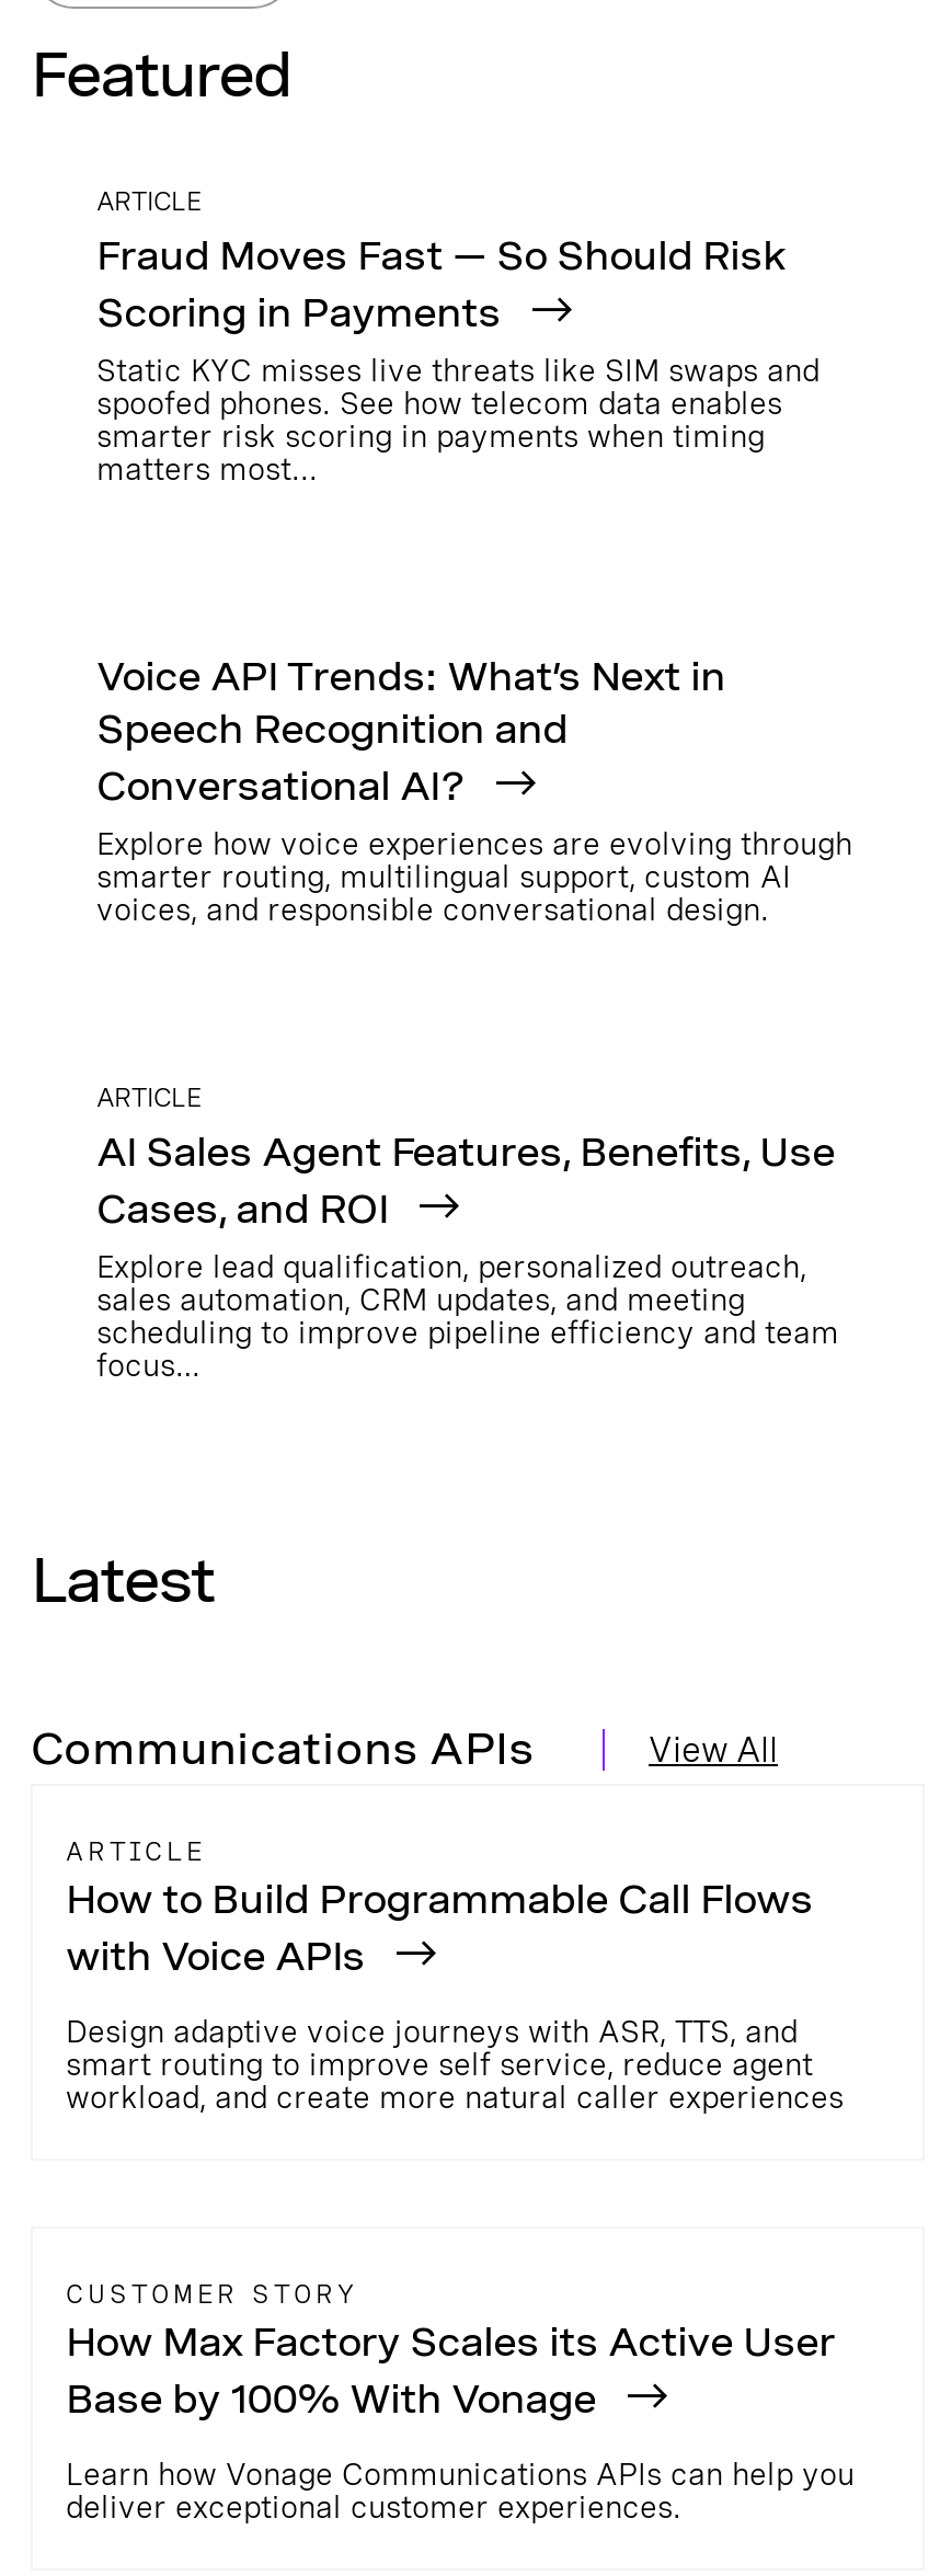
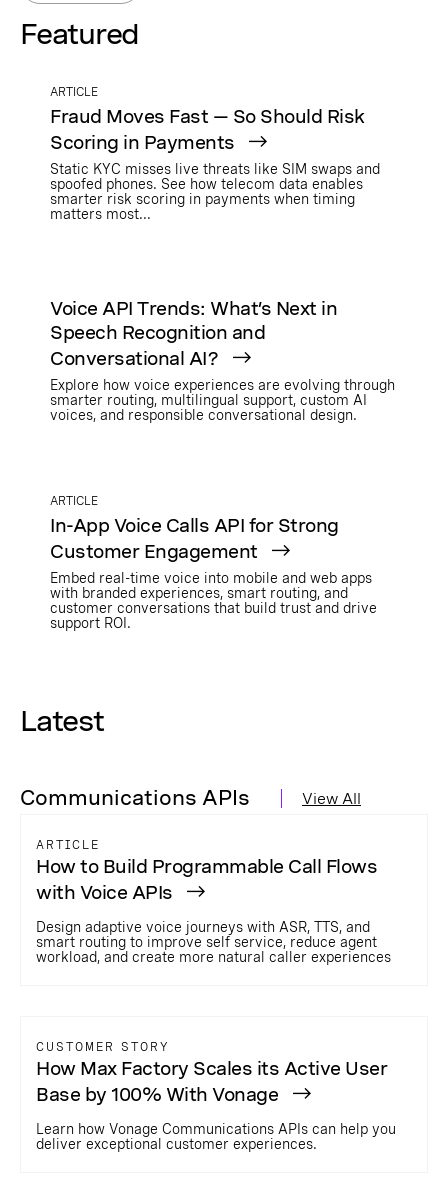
- AI Sales Agent Features, Benefits, Use
- Cases, and ROI
- Explore lead qualification, personalized outreach,
- sales automation, CRM updates, and meeting
- scheduling to improve pipeline efficiency and team
- focus…
+ In-App Voice Calls API for Strong
+ Customer Engagement
+ Embed real-time voice into mobile and web apps
+ with branded experiences, smart routing, and
+ customer conversations that build trust and drive
+ support ROI.
